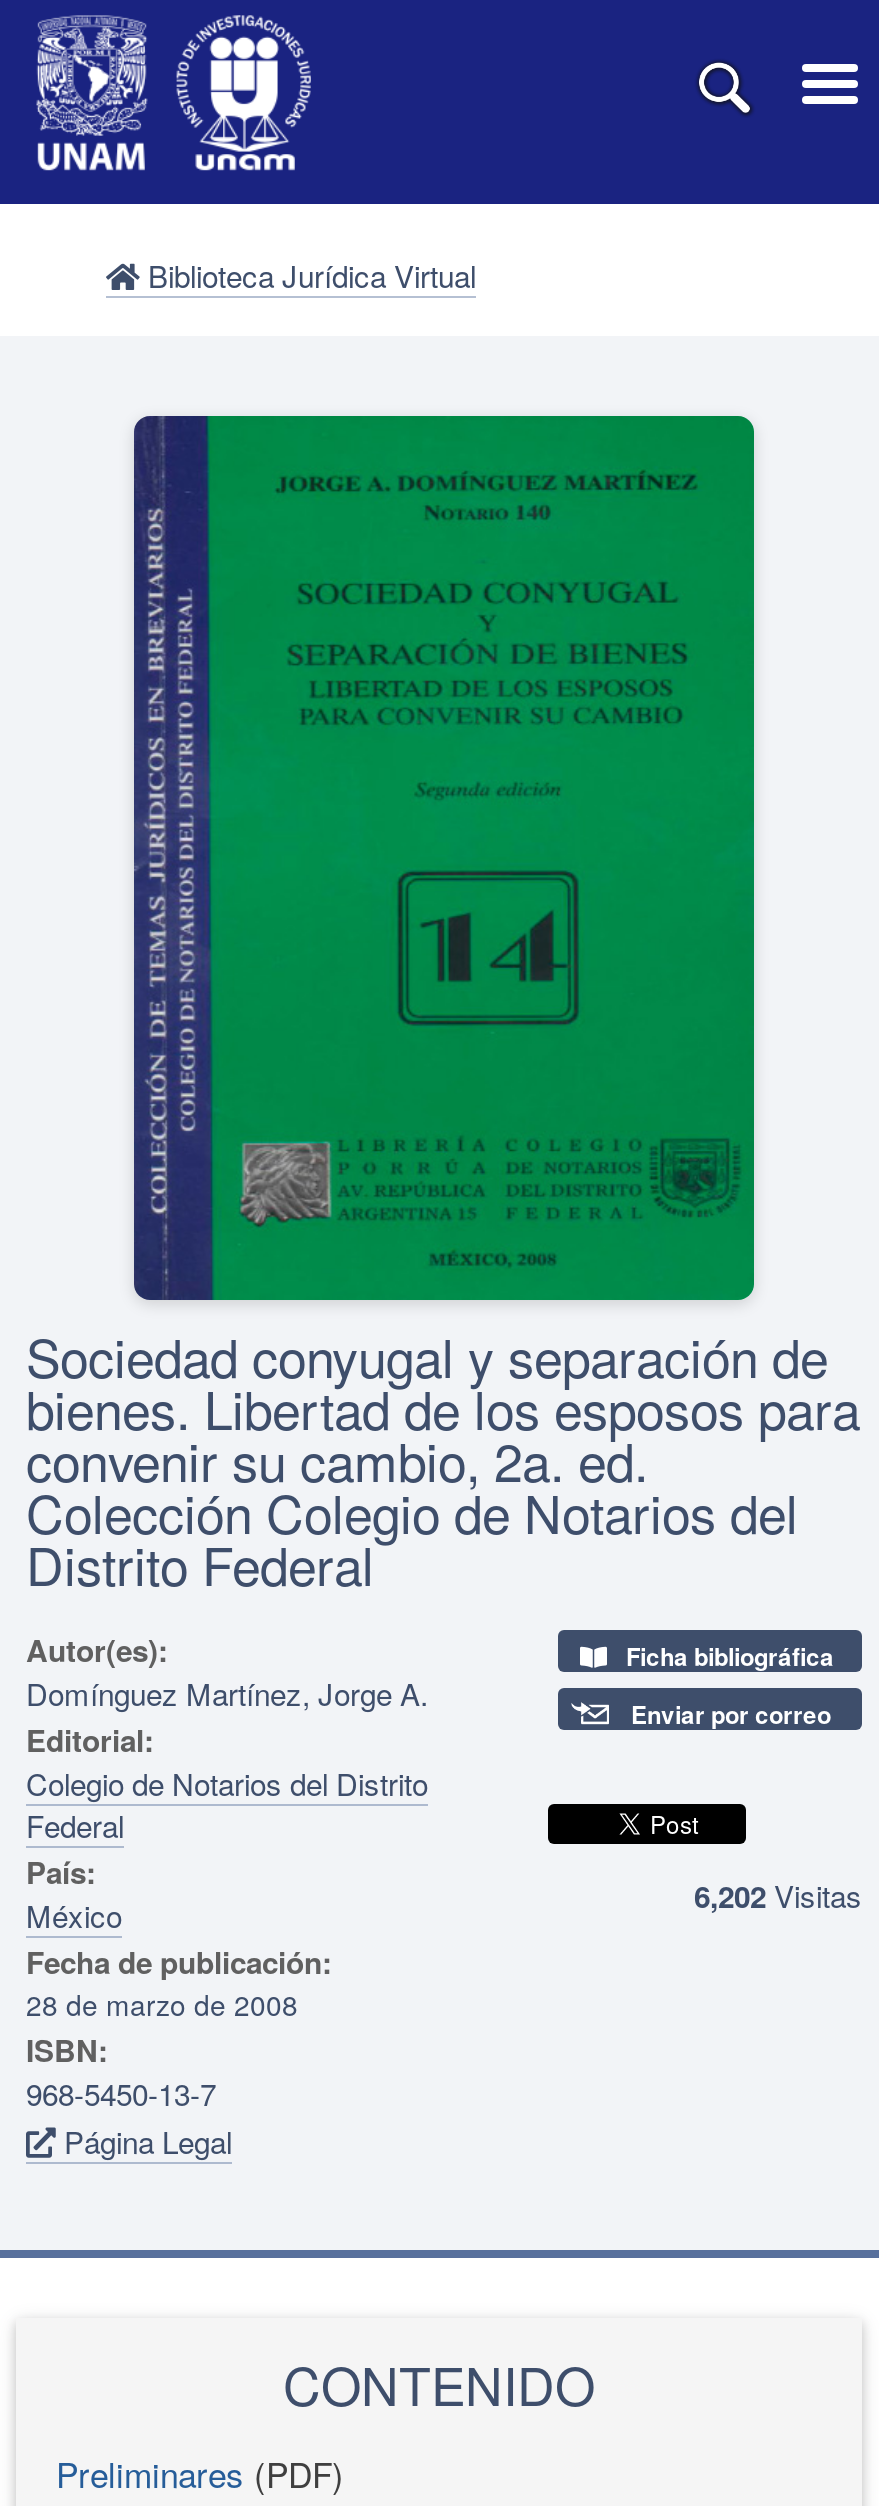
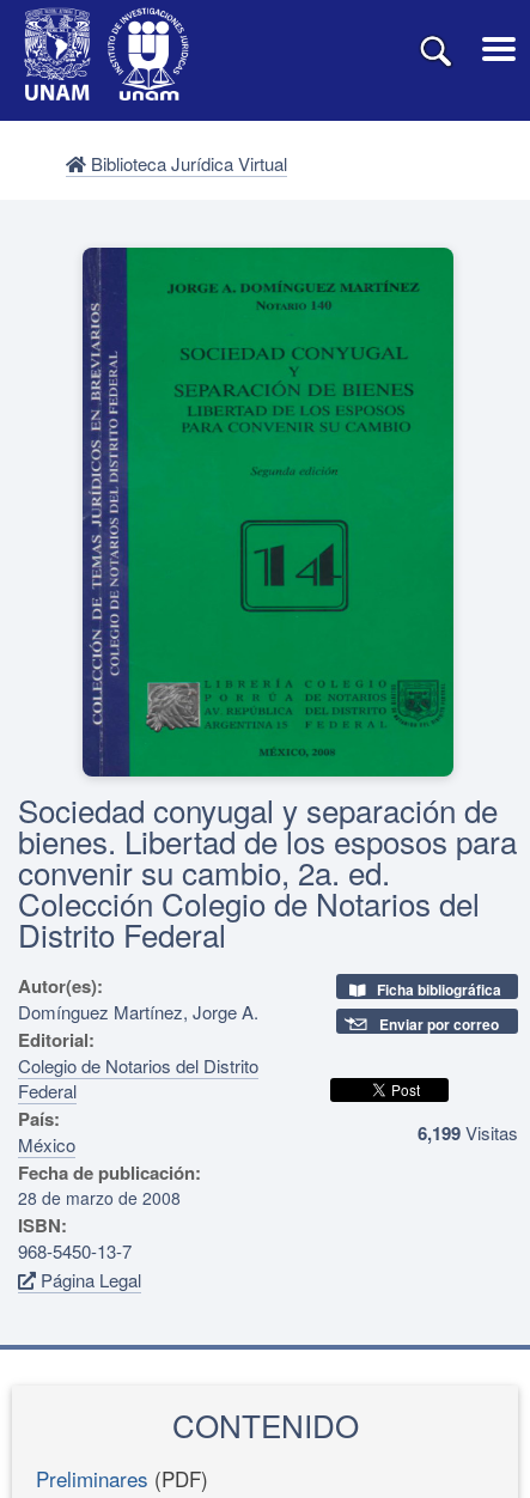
- 6,202 Visitas
+ 6,199 Visitas
